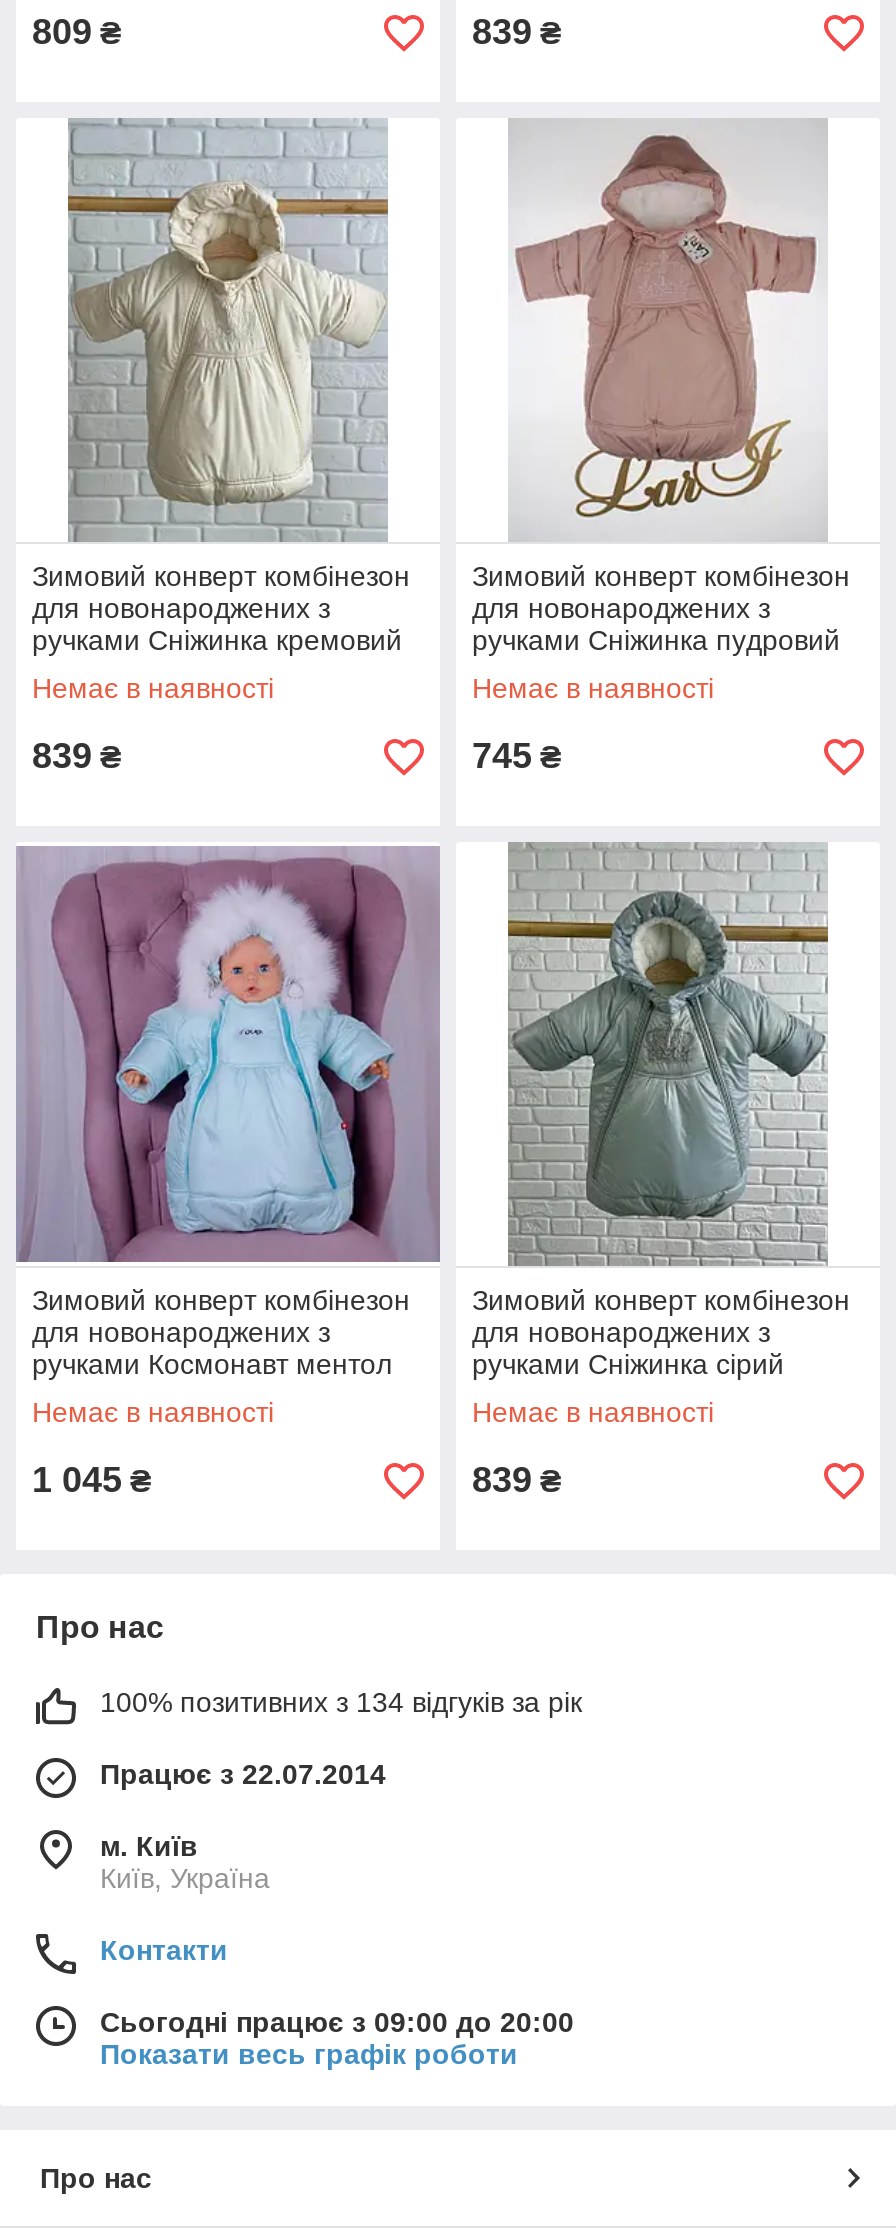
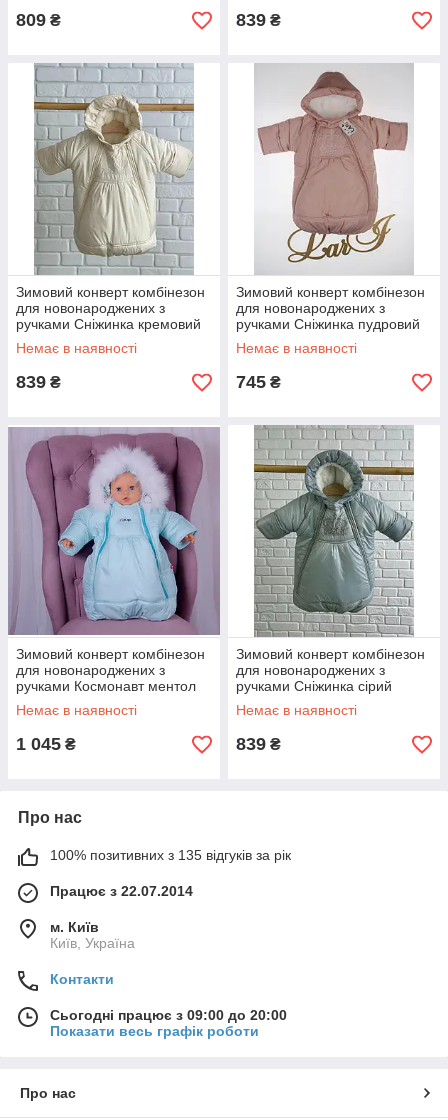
- 100% позитивних з 134 відгуків за рік
+ 100% позитивних з 135 відгуків за рік
